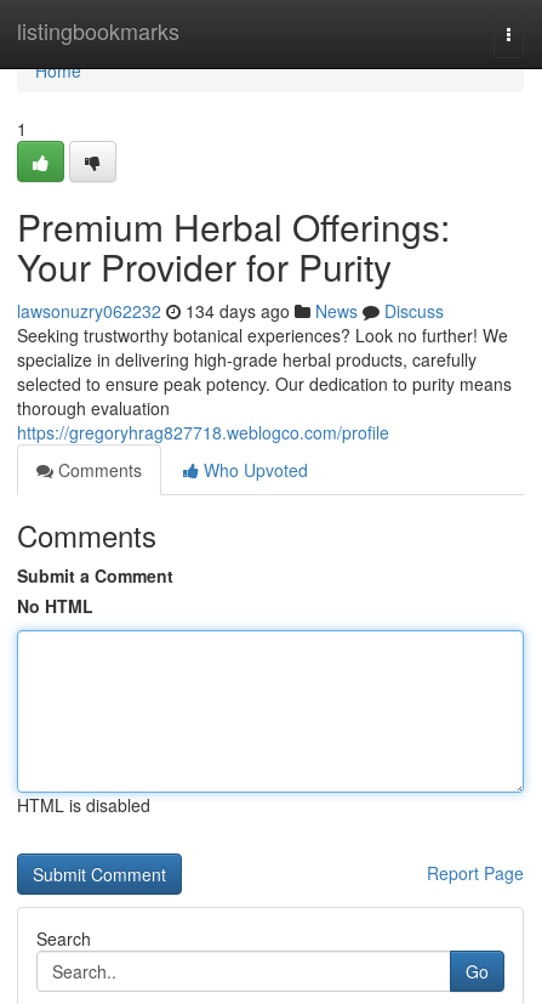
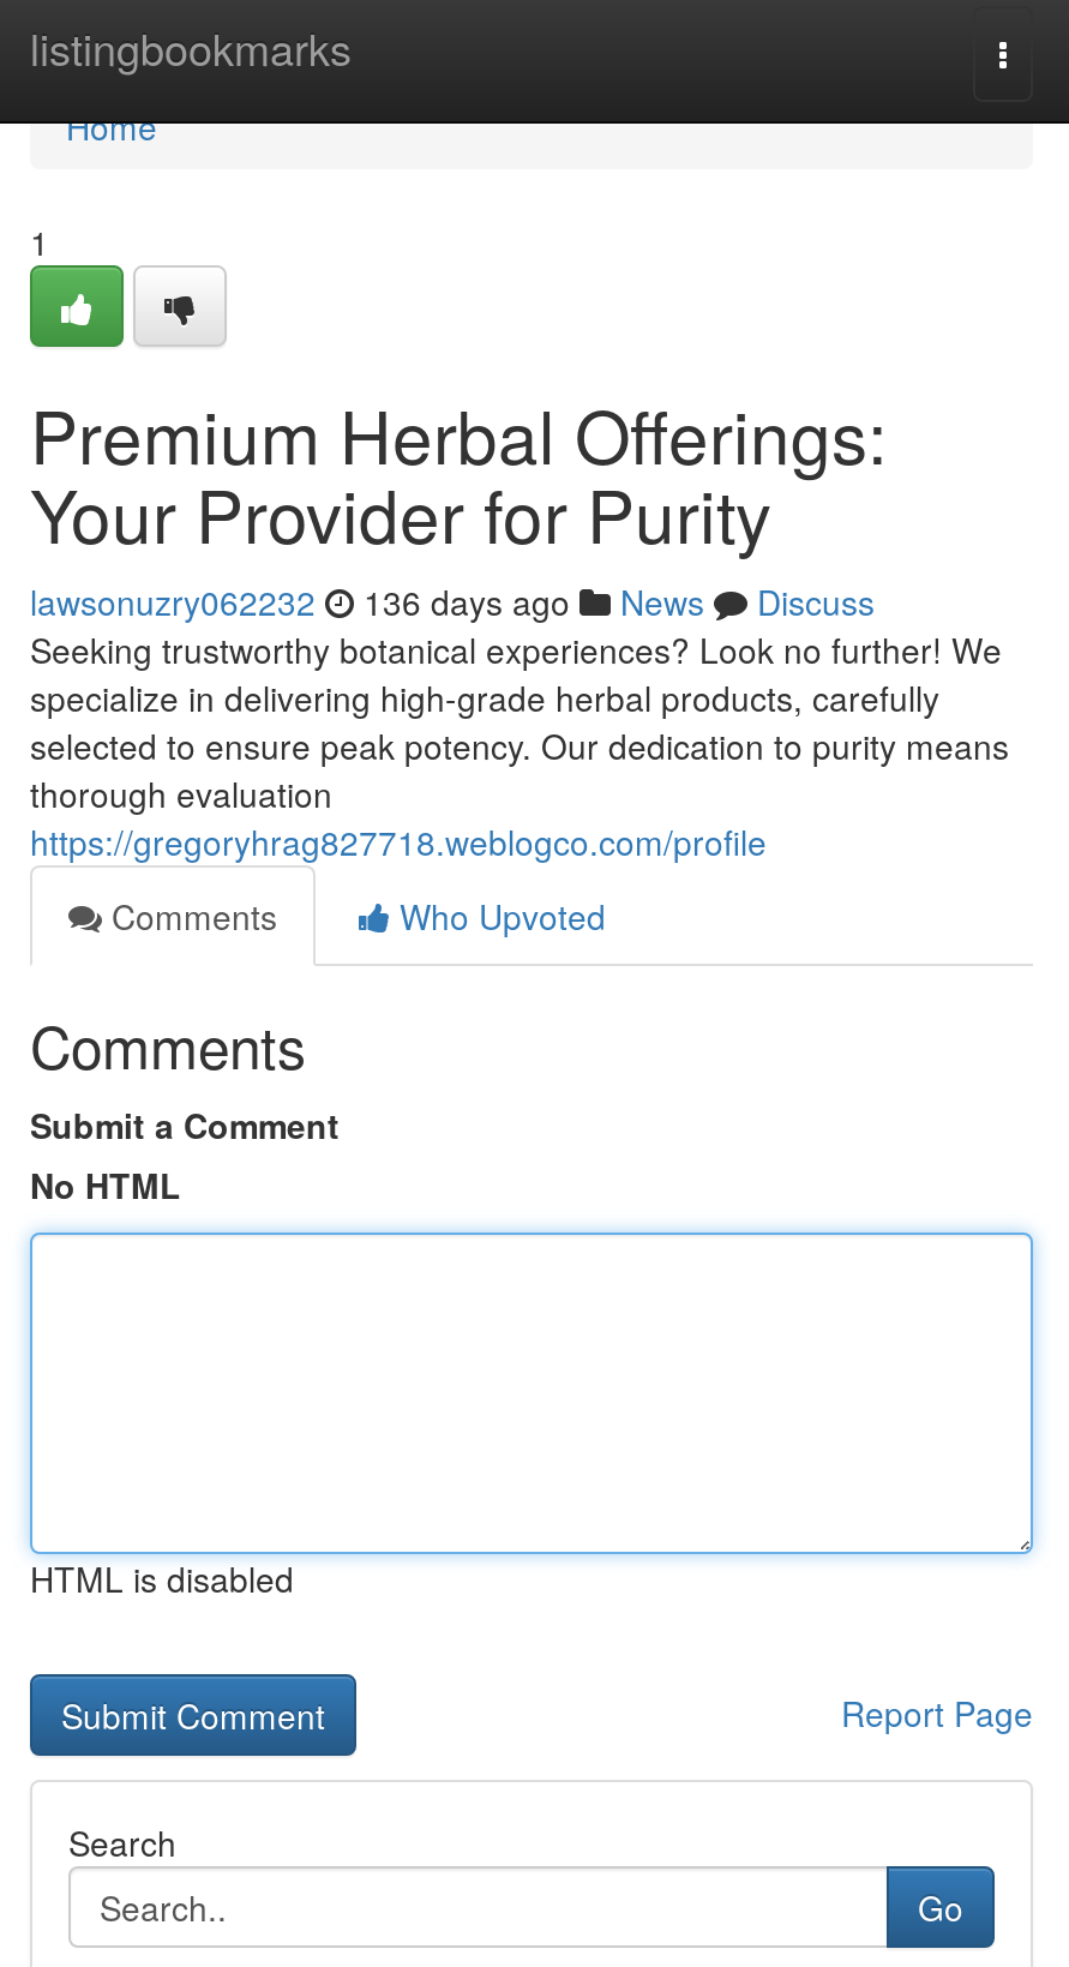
- lawsonuzry062232 134 days ago News Discuss
+ lawsonuzry062232 136 days ago News Discuss
